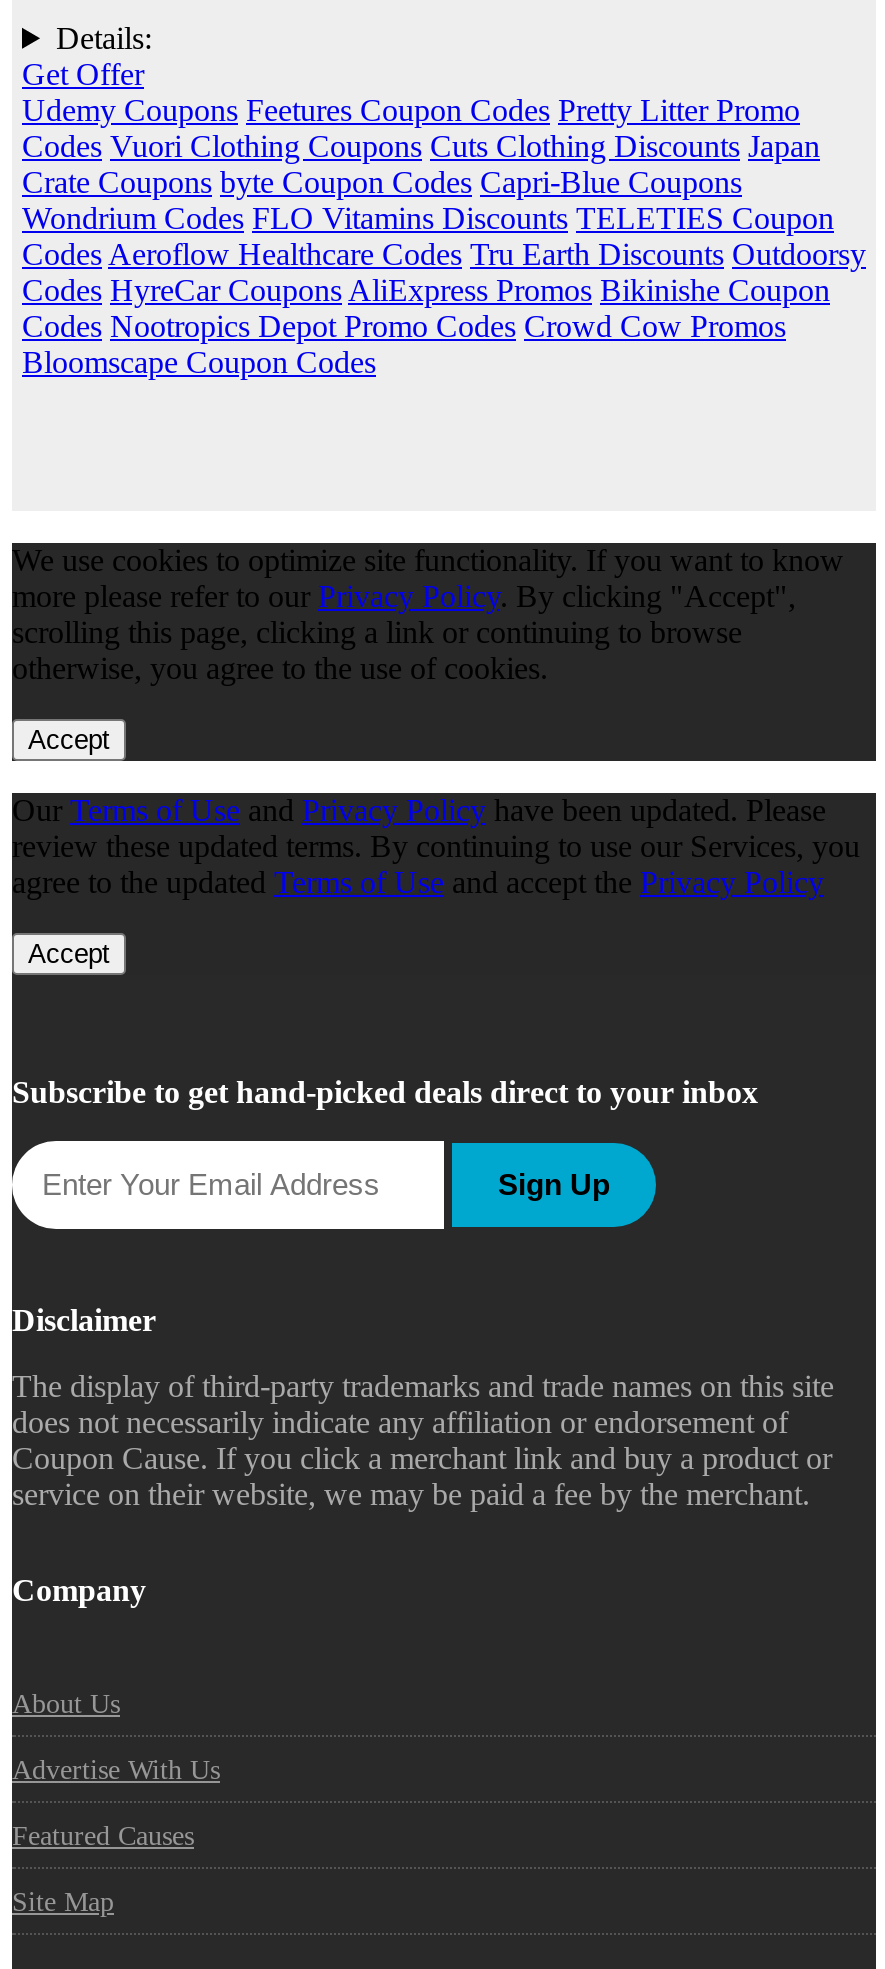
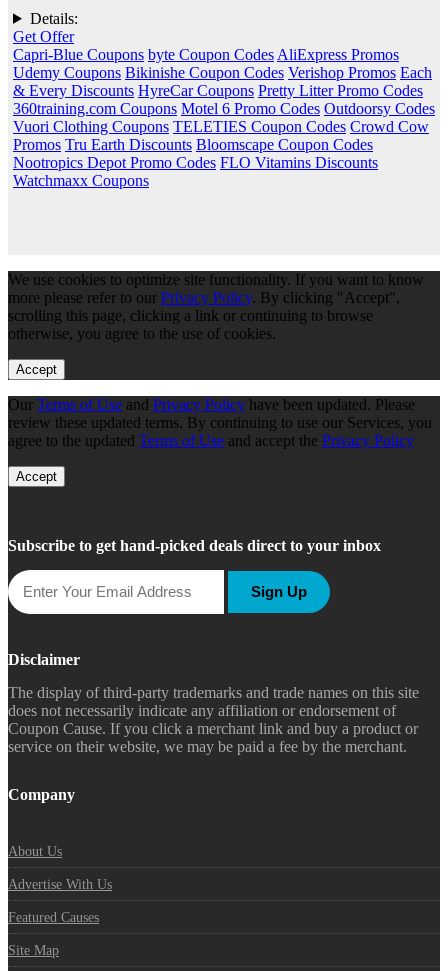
- Udemy Coupons Feetures Coupon Codes Pretty Litter Promo
- Codes Vuori Clothing Coupons Cuts Clothing Discounts Japan
- Crate Coupons byte Coupon Codes Capri-Blue Coupons
- Wondrium Codes FLO Vitamins Discounts TELETIES Coupon
- Codes Aeroflow Healthcare Codes Tru Earth Discounts Outdoorsy
- Codes HyreCar Coupons AliExpress Promos Bikinishe Coupon
- Codes Nootropics Depot Promo Codes Crowd Cow Promos
- Bloomscape Coupon Codes
+ Capri-Blue Coupons byte Coupon Codes AliExpress Promos
+ Udemy Coupons Bikinishe Coupon Codes Verishop Promos Each
+ & Every Discounts HyreCar Coupons Pretty Litter Promo Codes
+ 360training.com Coupons Motel 6 Promo Codes Outdoorsy Codes
+ Vuori Clothing Coupons TELETIES Coupon Codes Crowd Cow
+ Promos Tru Earth Discounts Bloomscape Coupon Codes
+ Nootropics Depot Promo Codes FLO Vitamins Discounts
+ Watchmaxx Coupons
